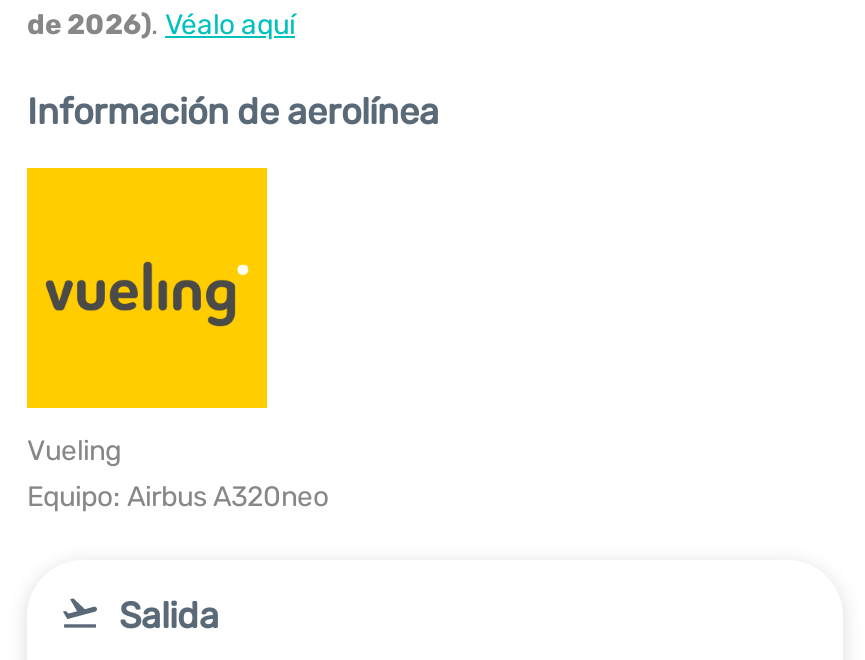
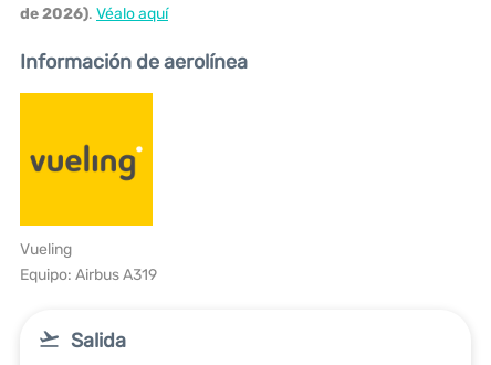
- Equipo: Airbus A320neo
+ Equipo: Airbus A319
